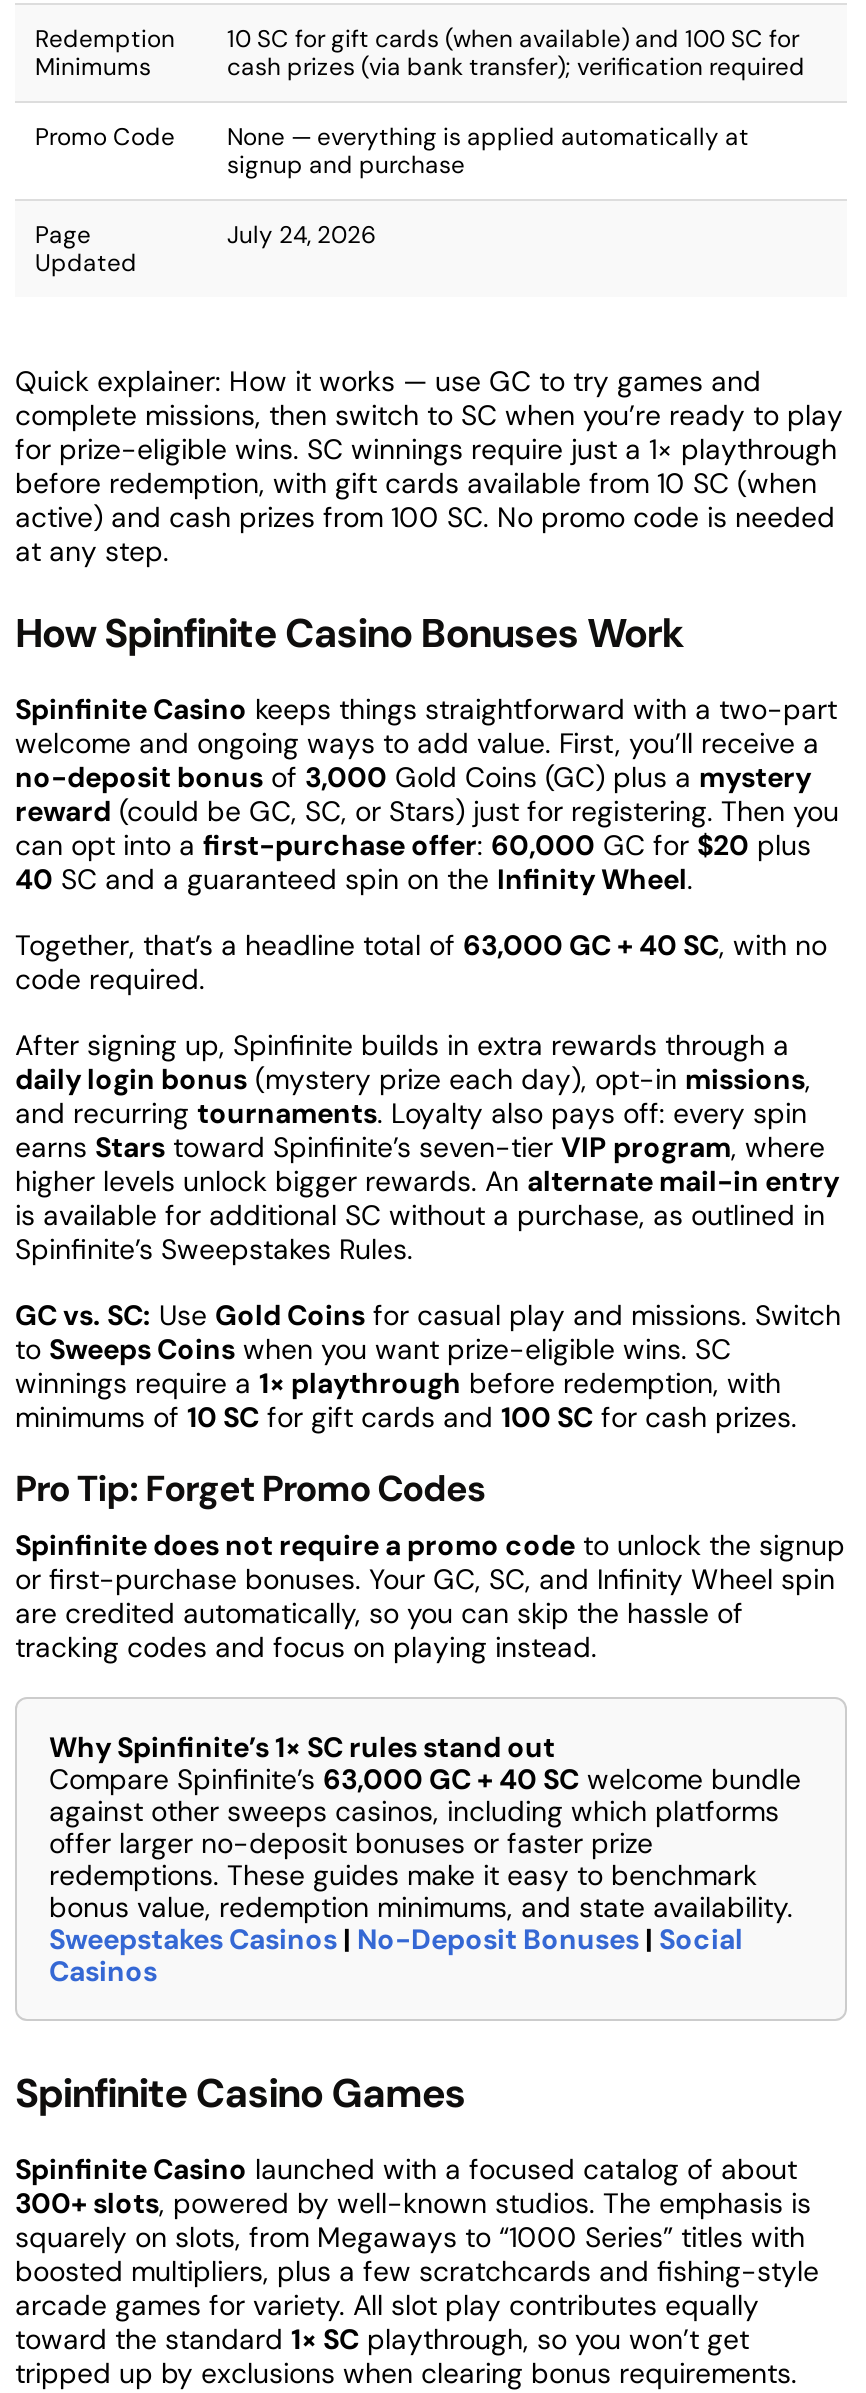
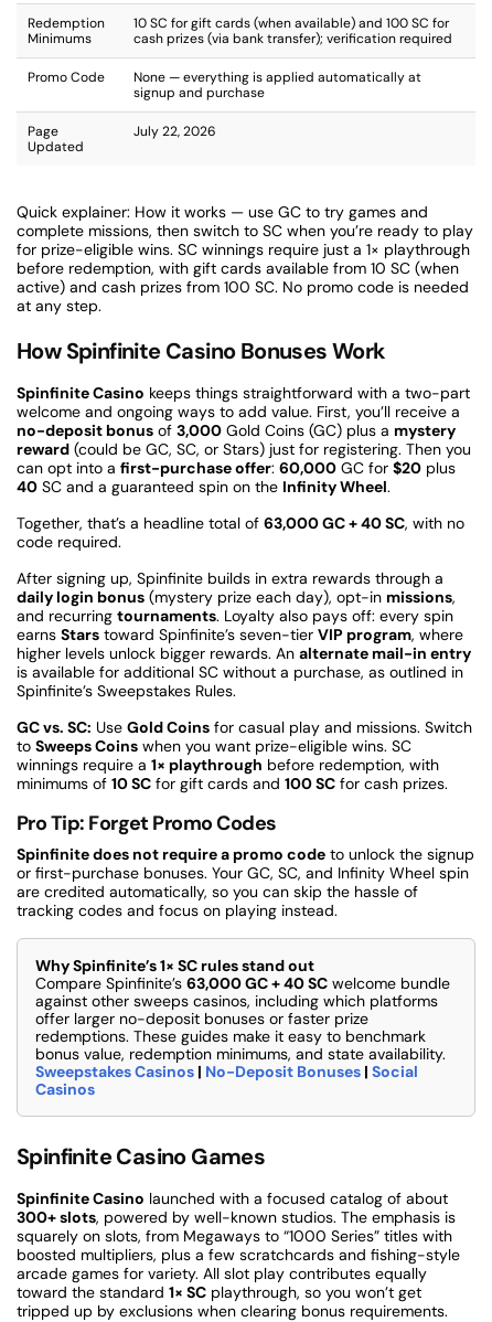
- July 24, 2026
+ July 22, 2026
